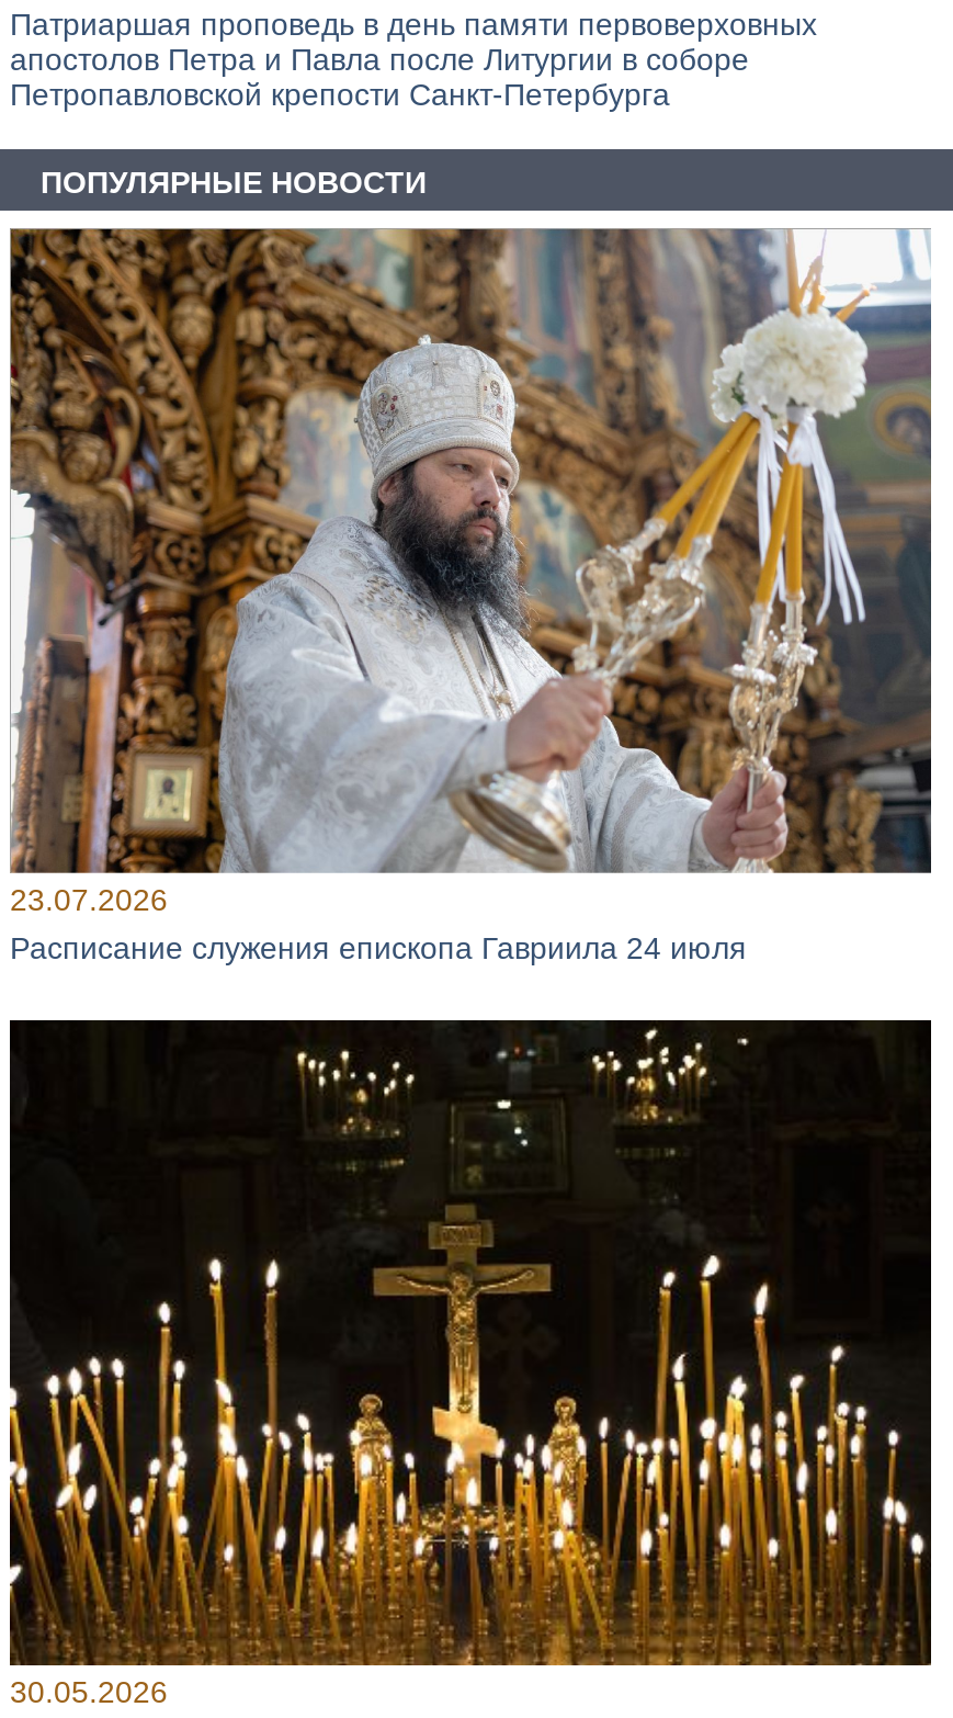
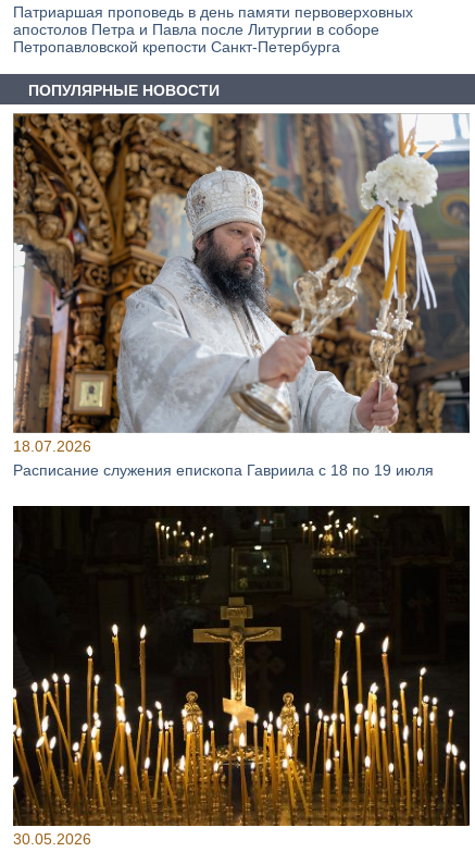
- 23.07.2026
- Расписание служения епископа Гавриила 24 июля
+ 18.07.2026
+ Расписание служения епископа Гавриила с 18 по 19 июля
